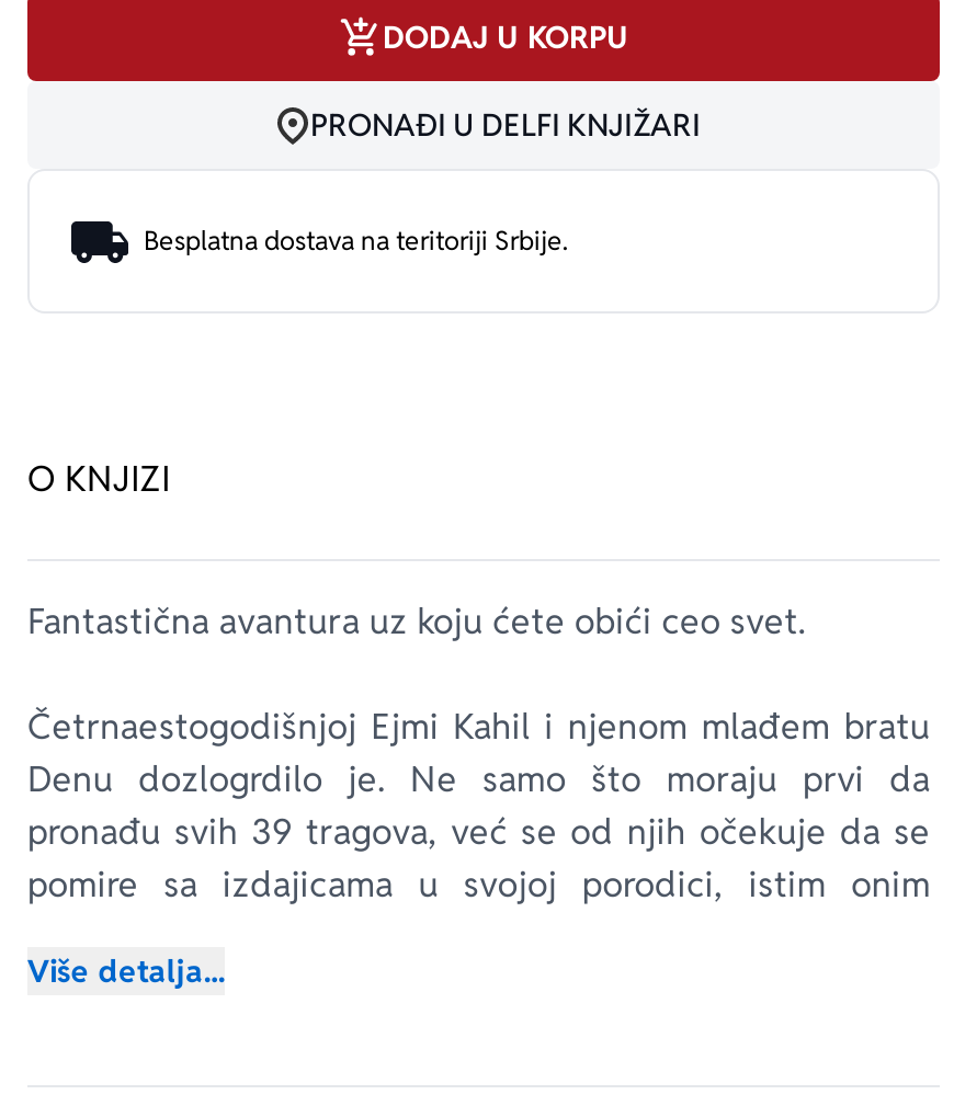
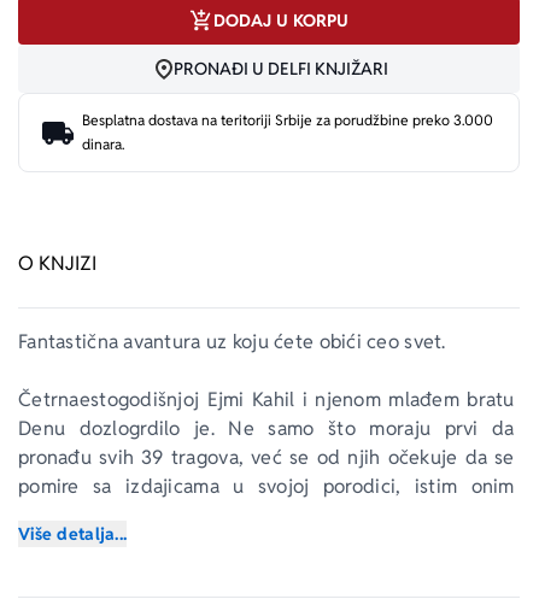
- Besplatna dostava na teritoriji Srbije.
+ Besplatna dostava na teritoriji Srbije za porudžbine preko 3.000
+ dinara.
